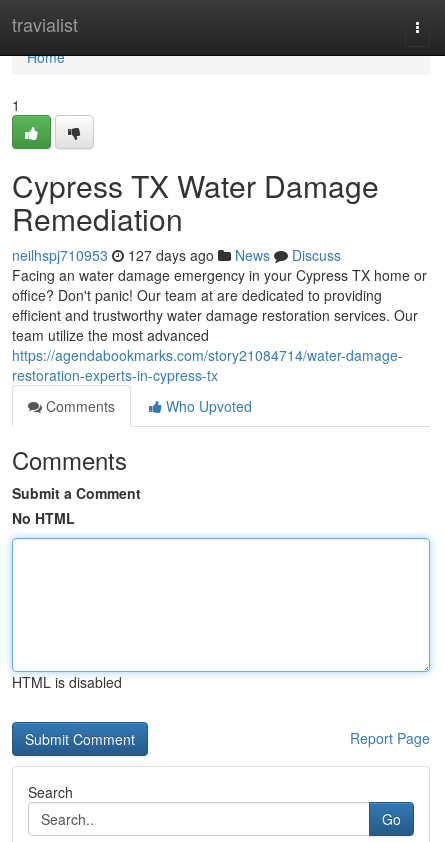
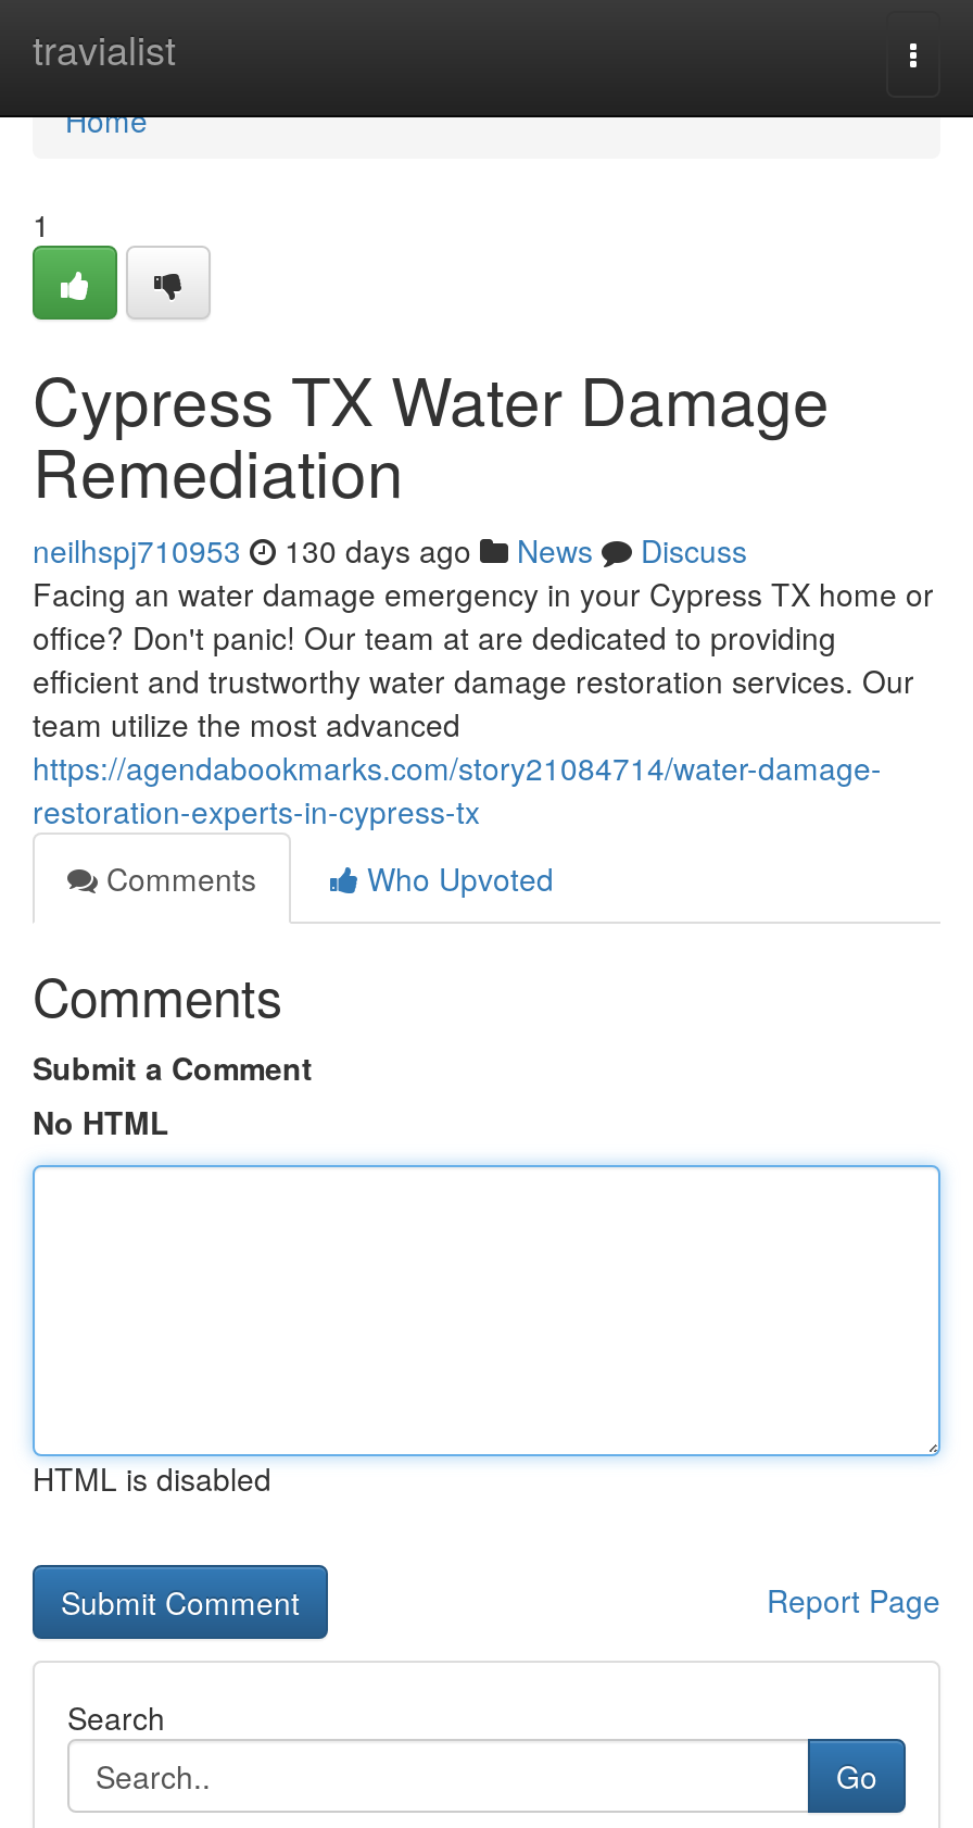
- neilhspj710953 127 days ago News Discuss
+ neilhspj710953 130 days ago News Discuss
